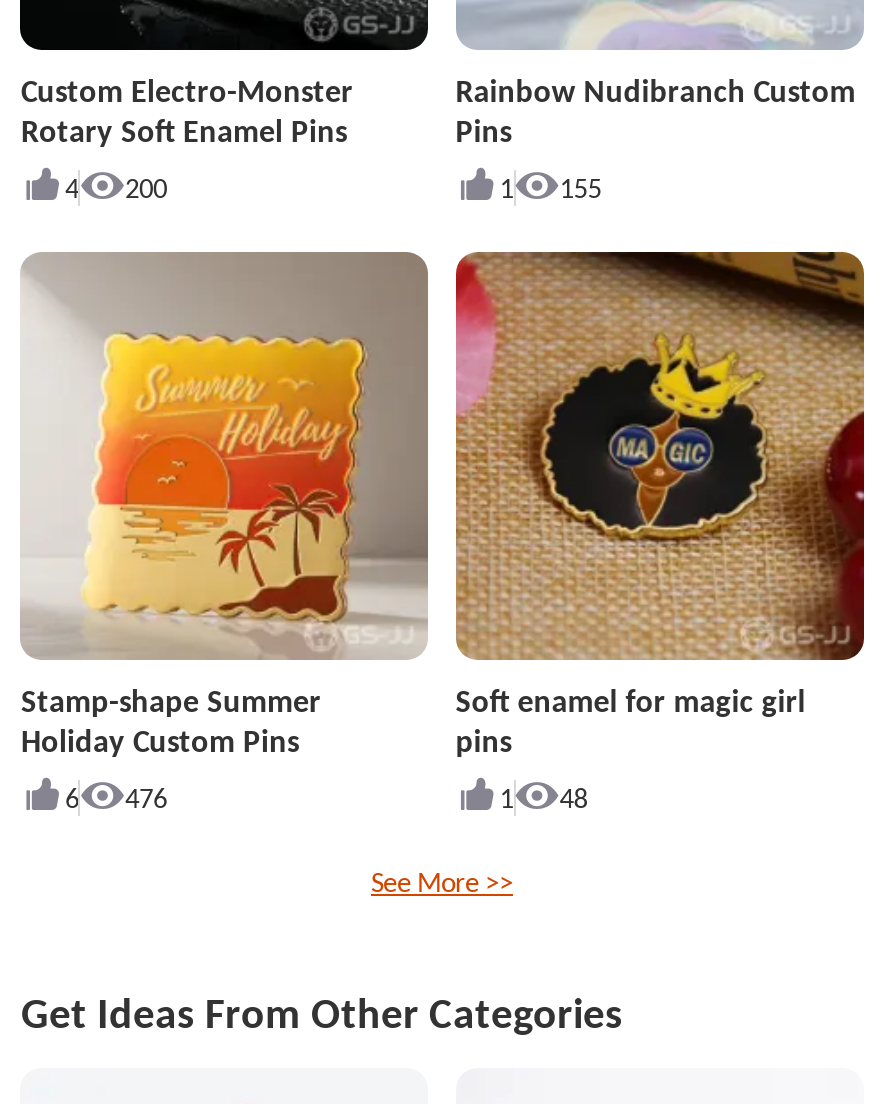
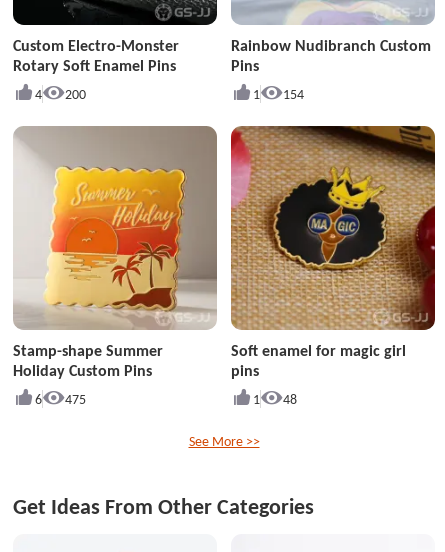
- 1 155
+ 1 154

- 6 476
+ 6 475
